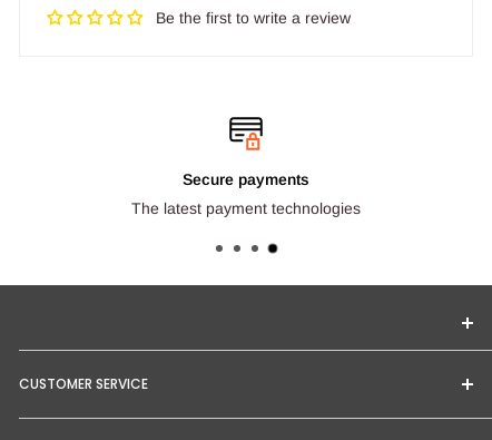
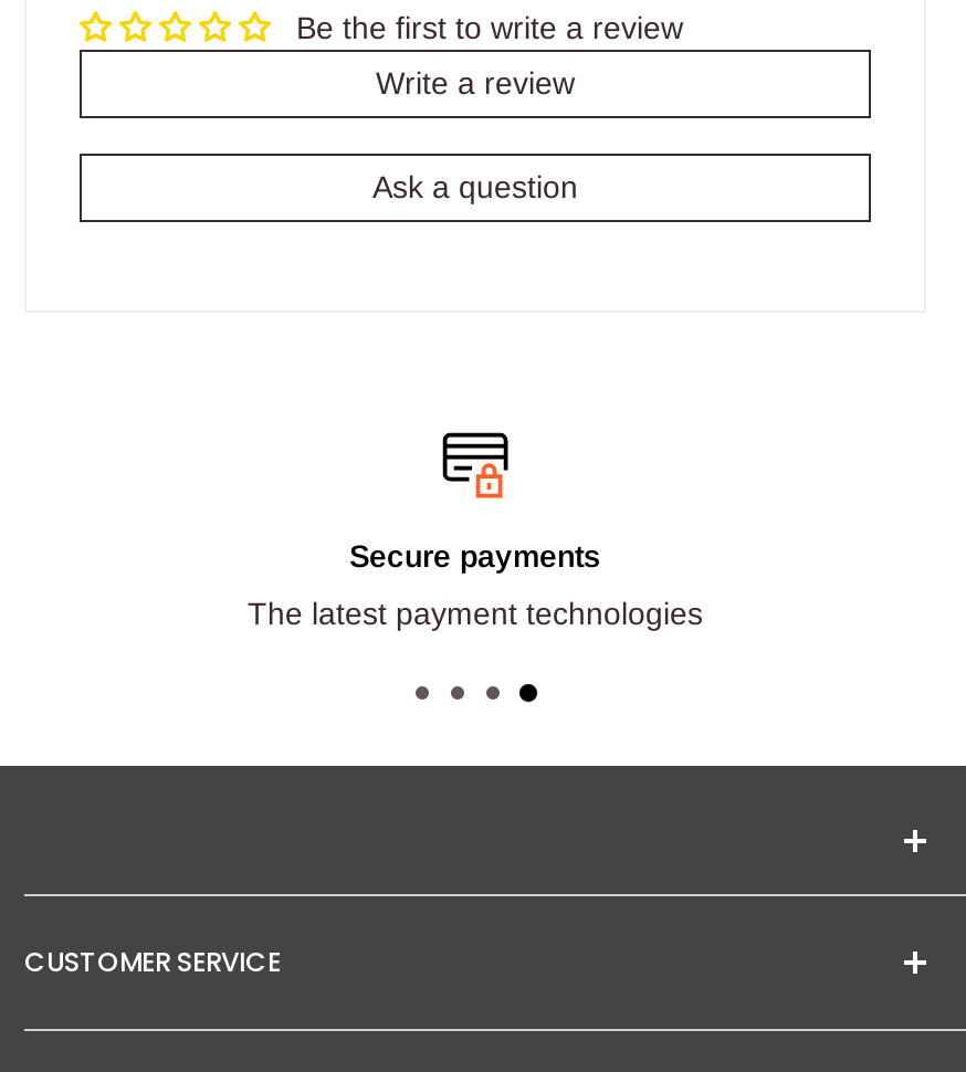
+ Write a review
+ Ask a question
